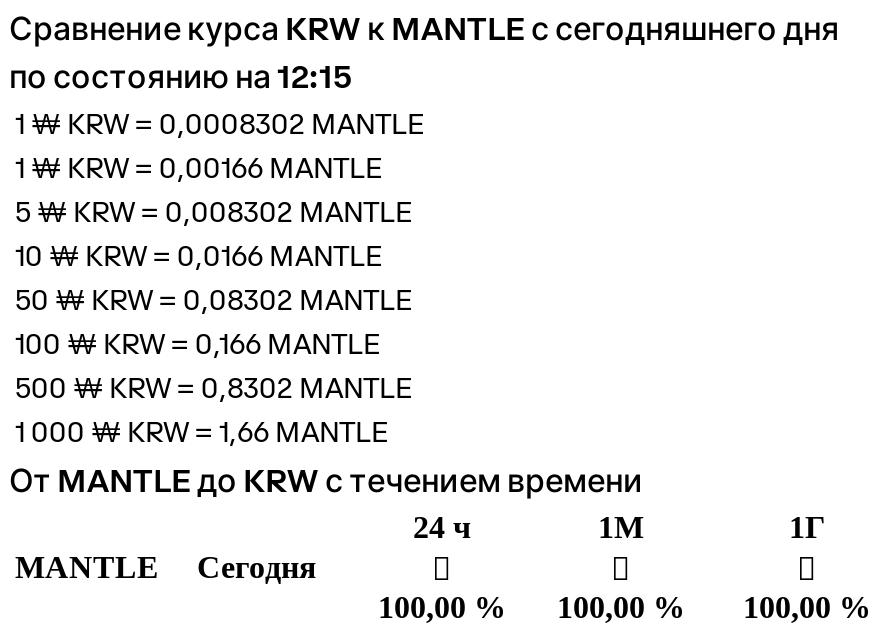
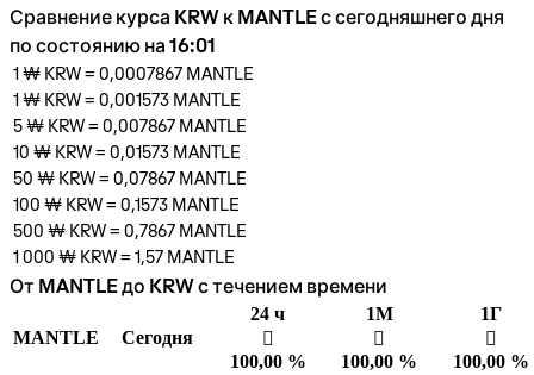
- по состоянию на 12:15
+ по состоянию на 16:01

- 1 ₩ KRW = 0,0008302 MANTLE
+ 1 ₩ KRW = 0,0007867 MANTLE

- 1 ₩ KRW = 0,00166 MANTLE
+ 1 ₩ KRW = 0,001573 MANTLE

- 5 ₩ KRW = 0,008302 MANTLE
+ 5 ₩ KRW = 0,007867 MANTLE

- 10 ₩ KRW = 0,0166 MANTLE
+ 10 ₩ KRW = 0,01573 MANTLE

- 50 ₩ KRW = 0,08302 MANTLE
+ 50 ₩ KRW = 0,07867 MANTLE

- 100 ₩ KRW = 0,166 MANTLE
+ 100 ₩ KRW = 0,1573 MANTLE

- 500 ₩ KRW = 0,8302 MANTLE
+ 500 ₩ KRW = 0,7867 MANTLE

- 1 000 ₩ KRW = 1,66 MANTLE
+ 1 000 ₩ KRW = 1,57 MANTLE
